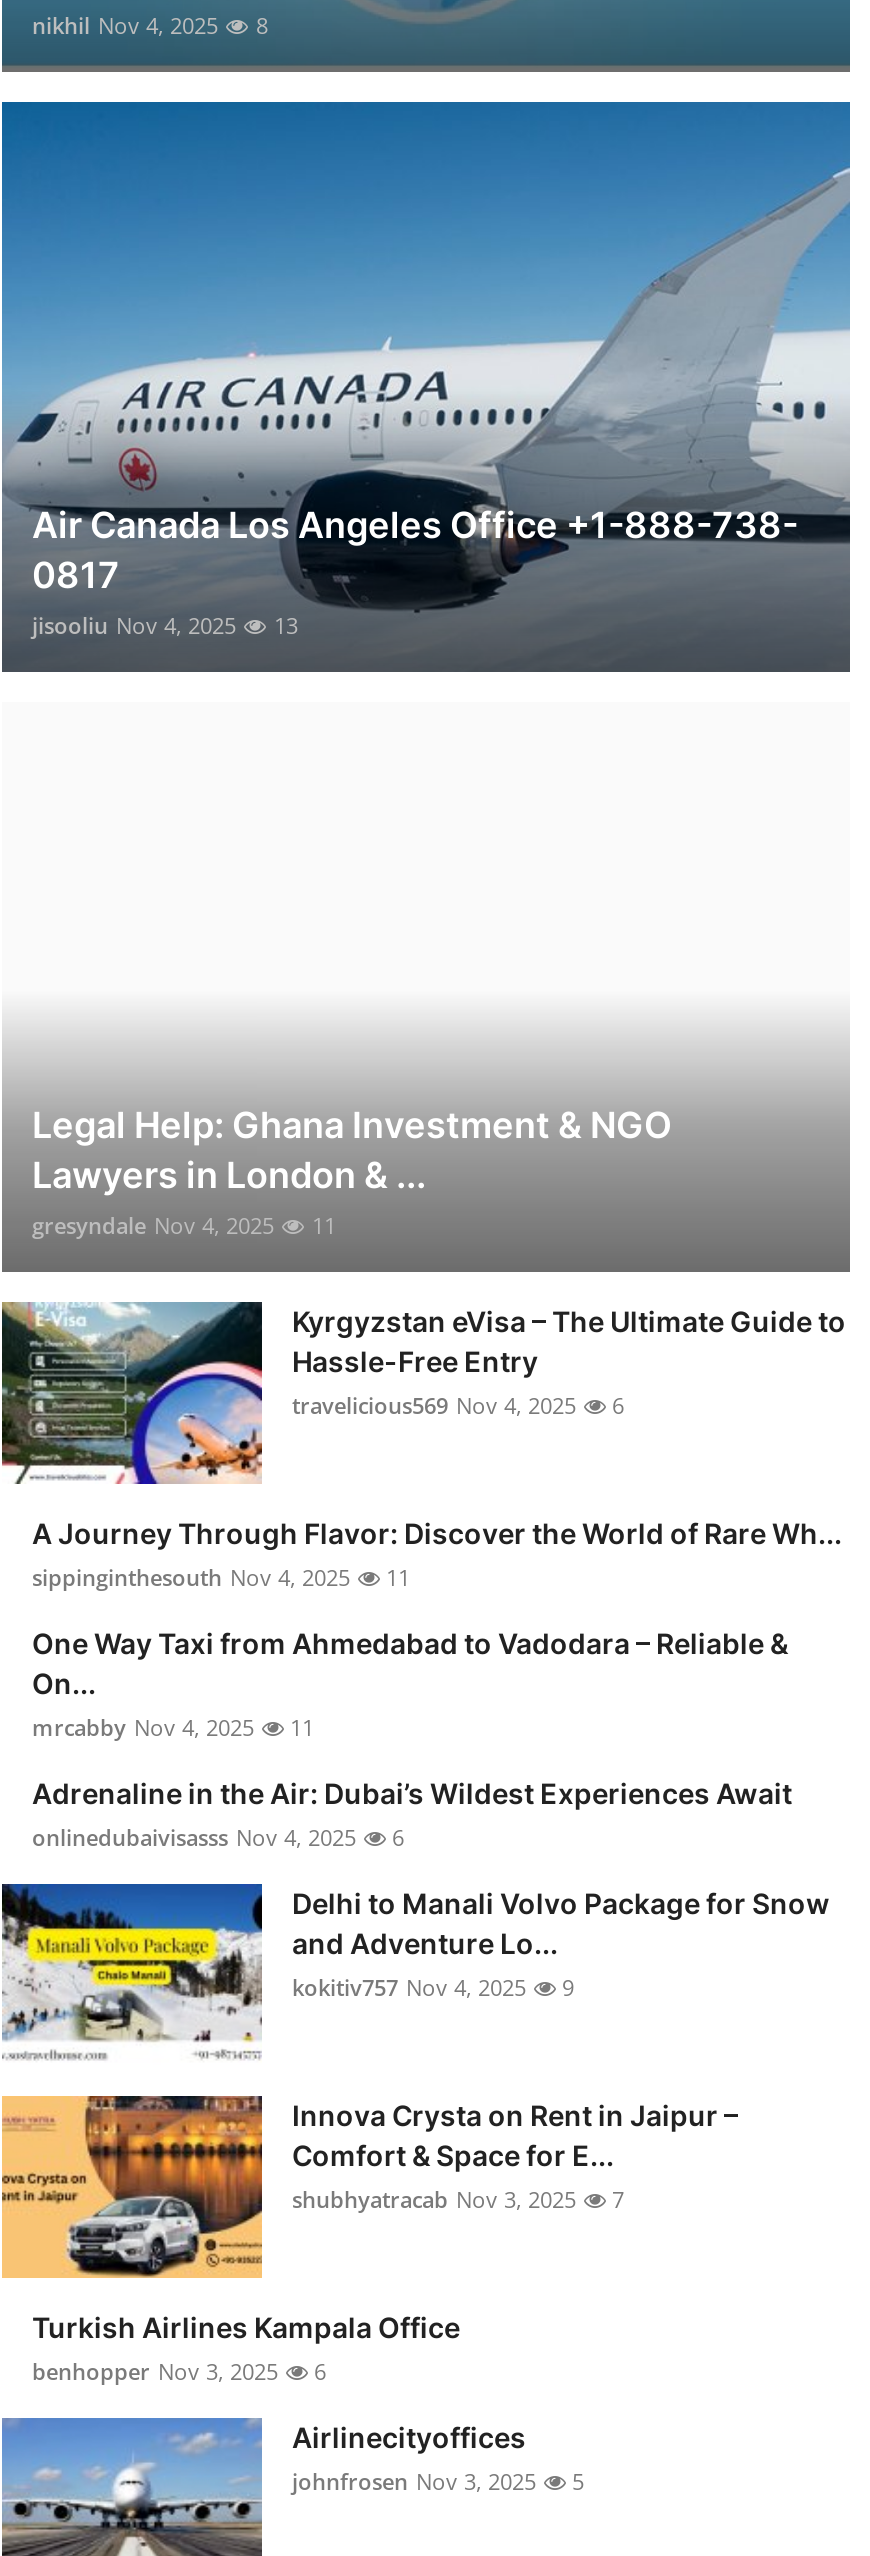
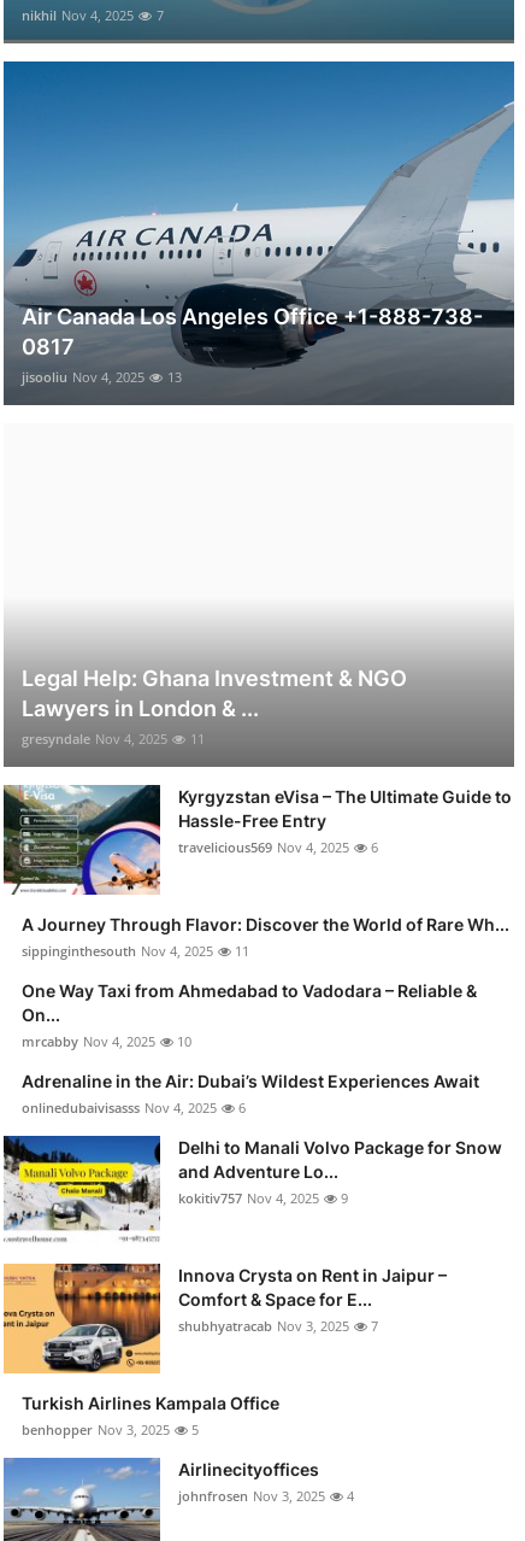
- nikhil Nov 4, 2025 8
+ nikhil Nov 4, 2025 7

- mrcabby Nov 4, 2025 11
+ mrcabby Nov 4, 2025 10

- benhopper Nov 3, 2025 6
+ benhopper Nov 3, 2025 5

- johnfrosen Nov 3, 2025 5
+ johnfrosen Nov 3, 2025 4
